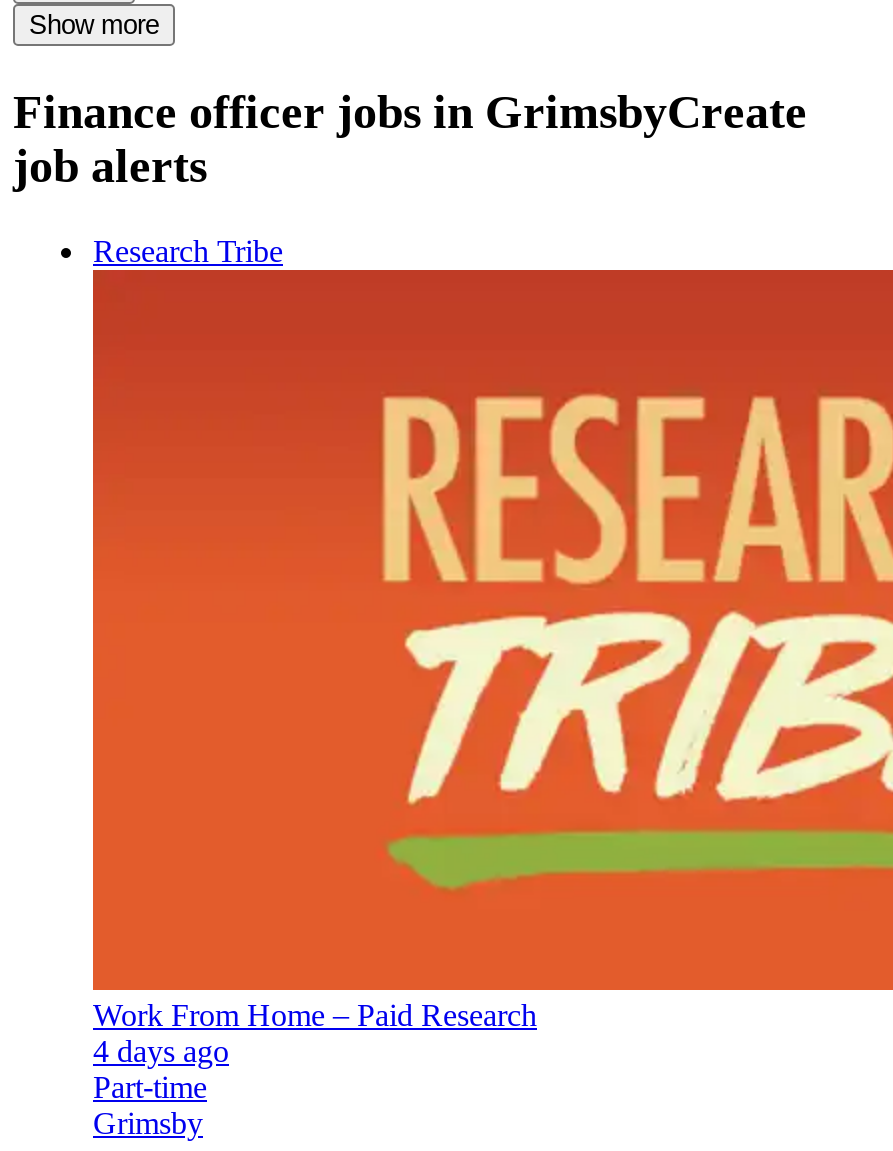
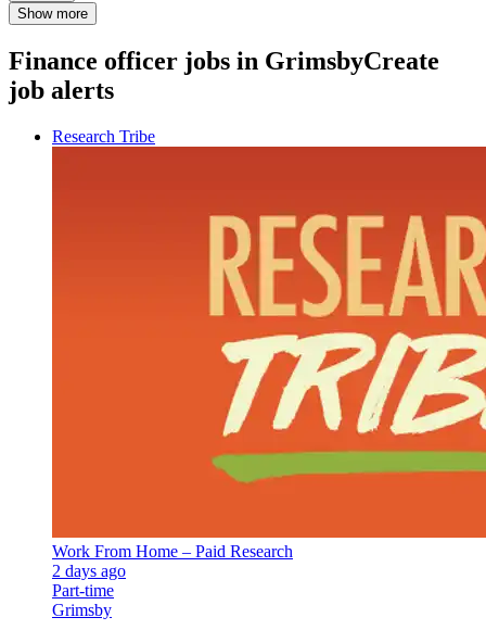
- 4 days ago
+ 2 days ago
